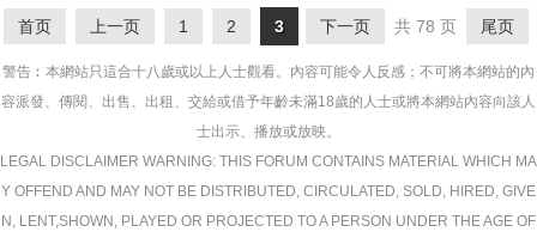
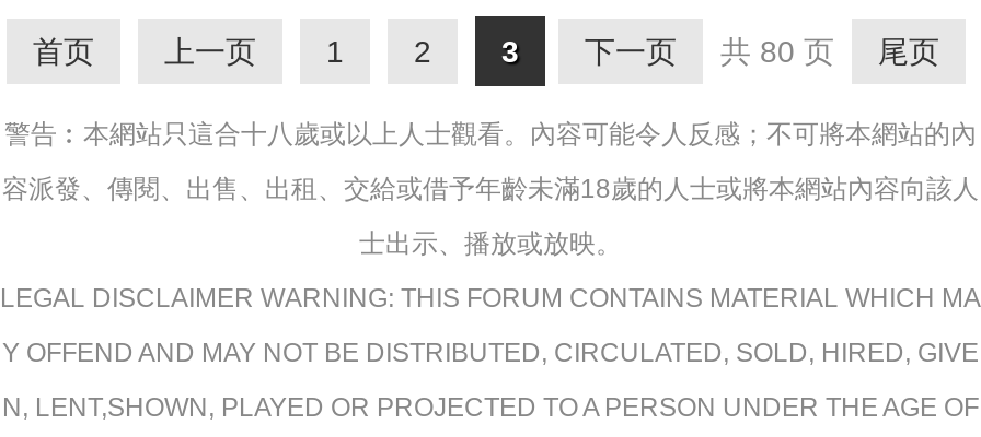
- 首页 上一页 1 2 3 下一页 共 78 页 尾页
+ 首页 上一页 1 2 3 下一页 共 80 页 尾页
